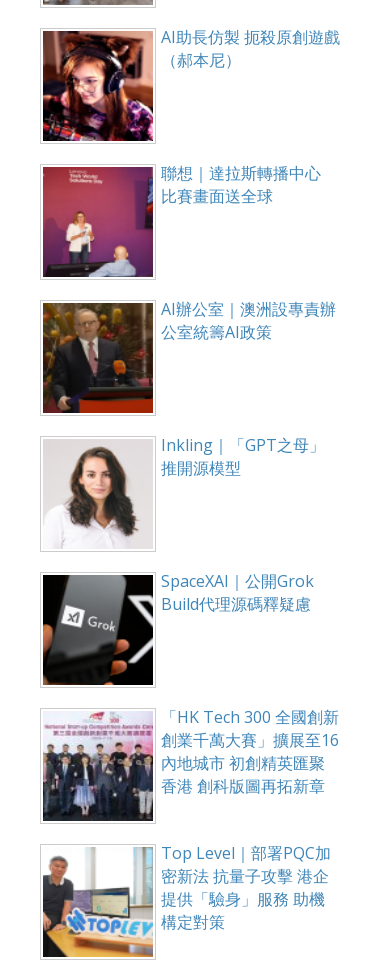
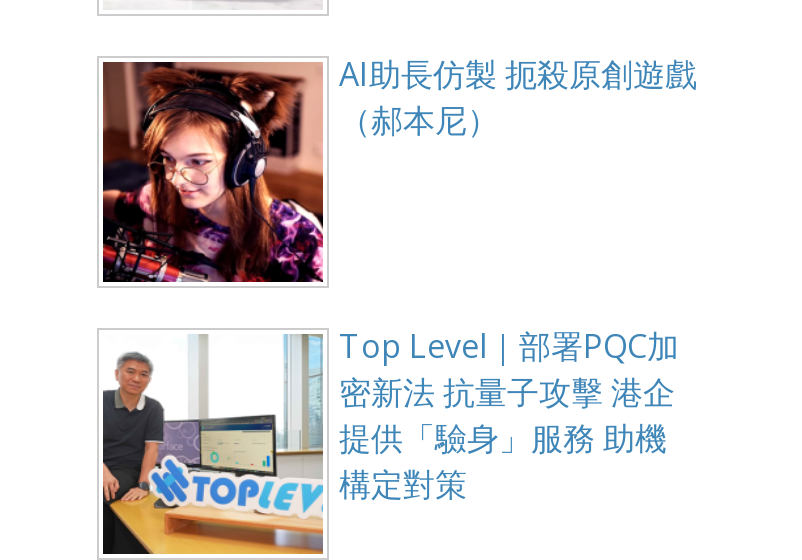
- [image]
- 聯想｜達拉斯轉播中心
- 比賽畫面送全球

- [image]
- AI辦公室｜澳洲設專責辦
- 公室統籌AI政策

- [image]
- Inkling｜「GPT之母」
- 推開源模型

- [image]
- SpaceXAI｜公開Grok
- Build代理源碼釋疑慮

- [image]
- 「HK Tech 300 全國創新
- 創業千萬大賽」擴展至16
- 內地城市 初創精英匯聚
- 香港 創科版圖再拓新章
